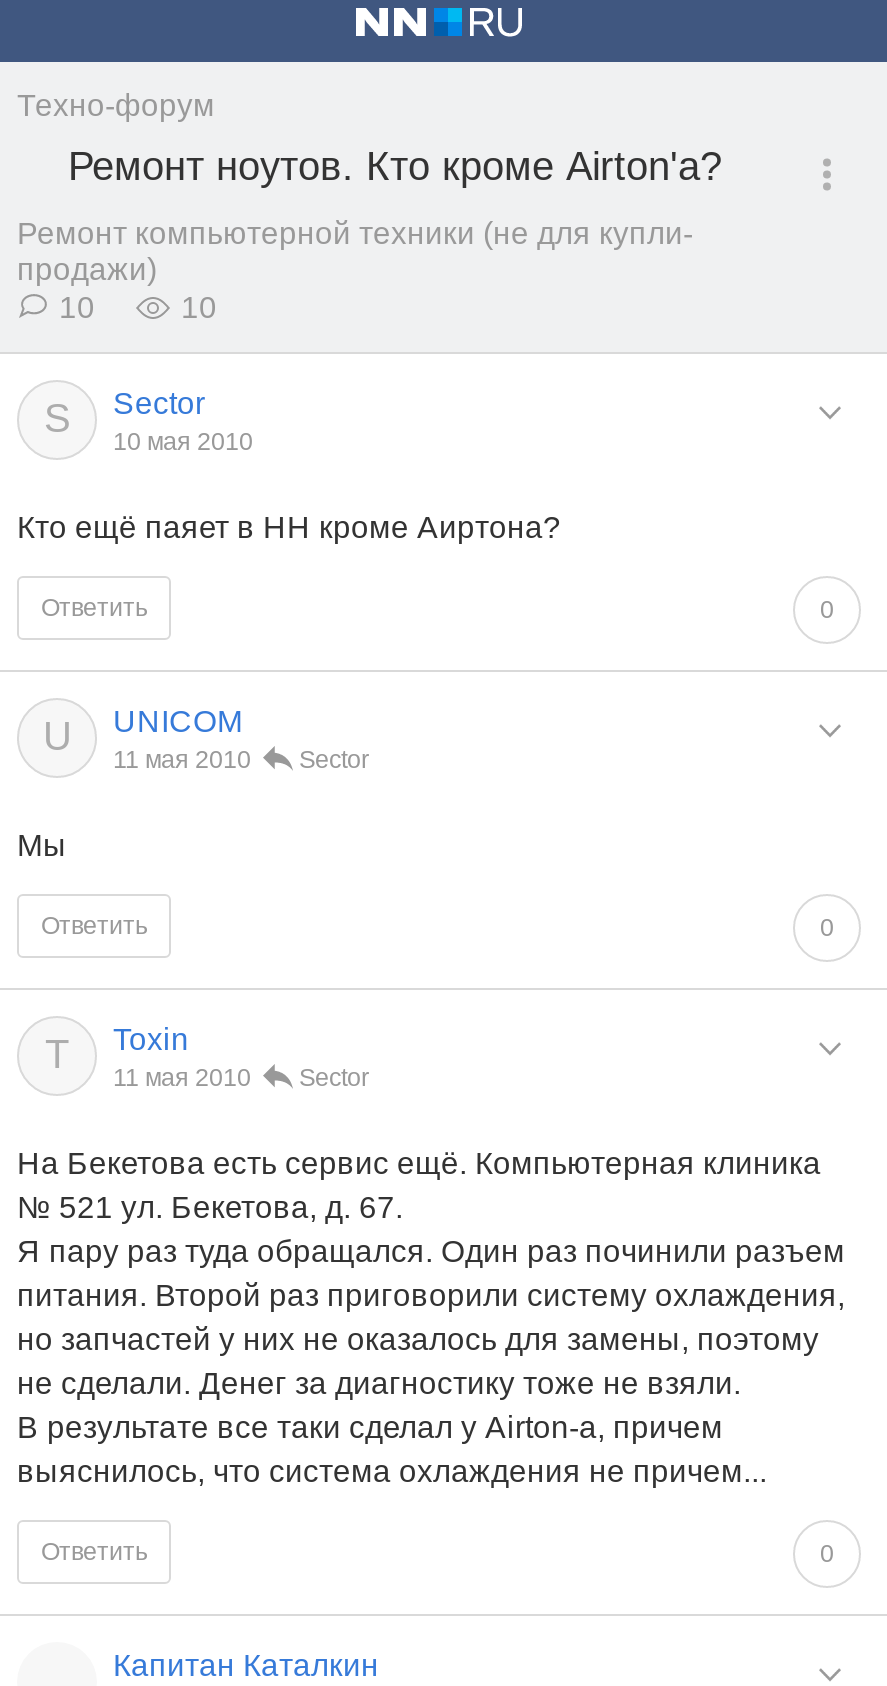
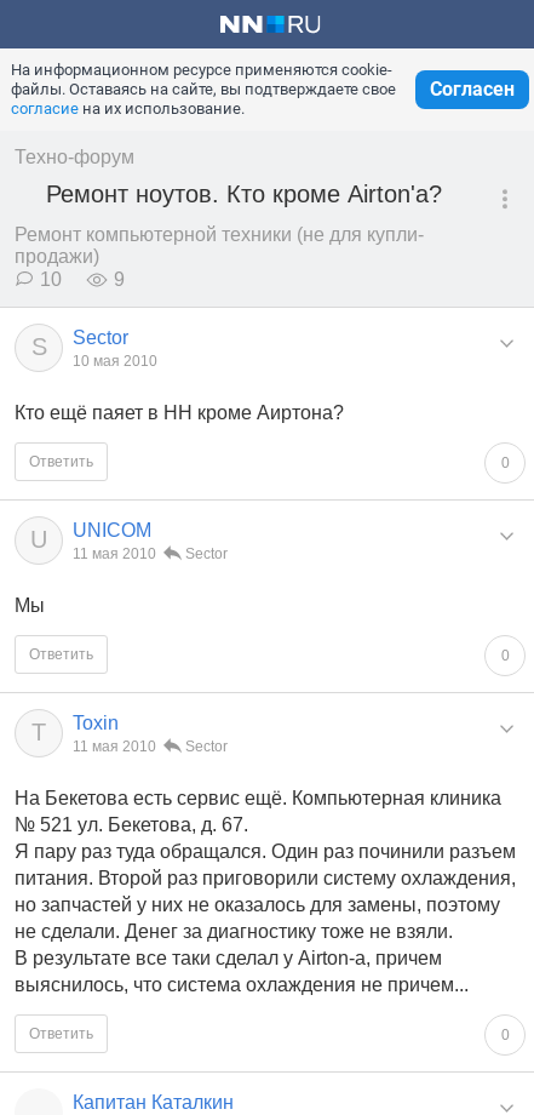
+ На информационном ресурсе применяются cookie-
+ файлы. Оставаясь на сайте, вы подтверждаете свое
+ согласие на их использование.

+ Согласен

- 10
+ 9
